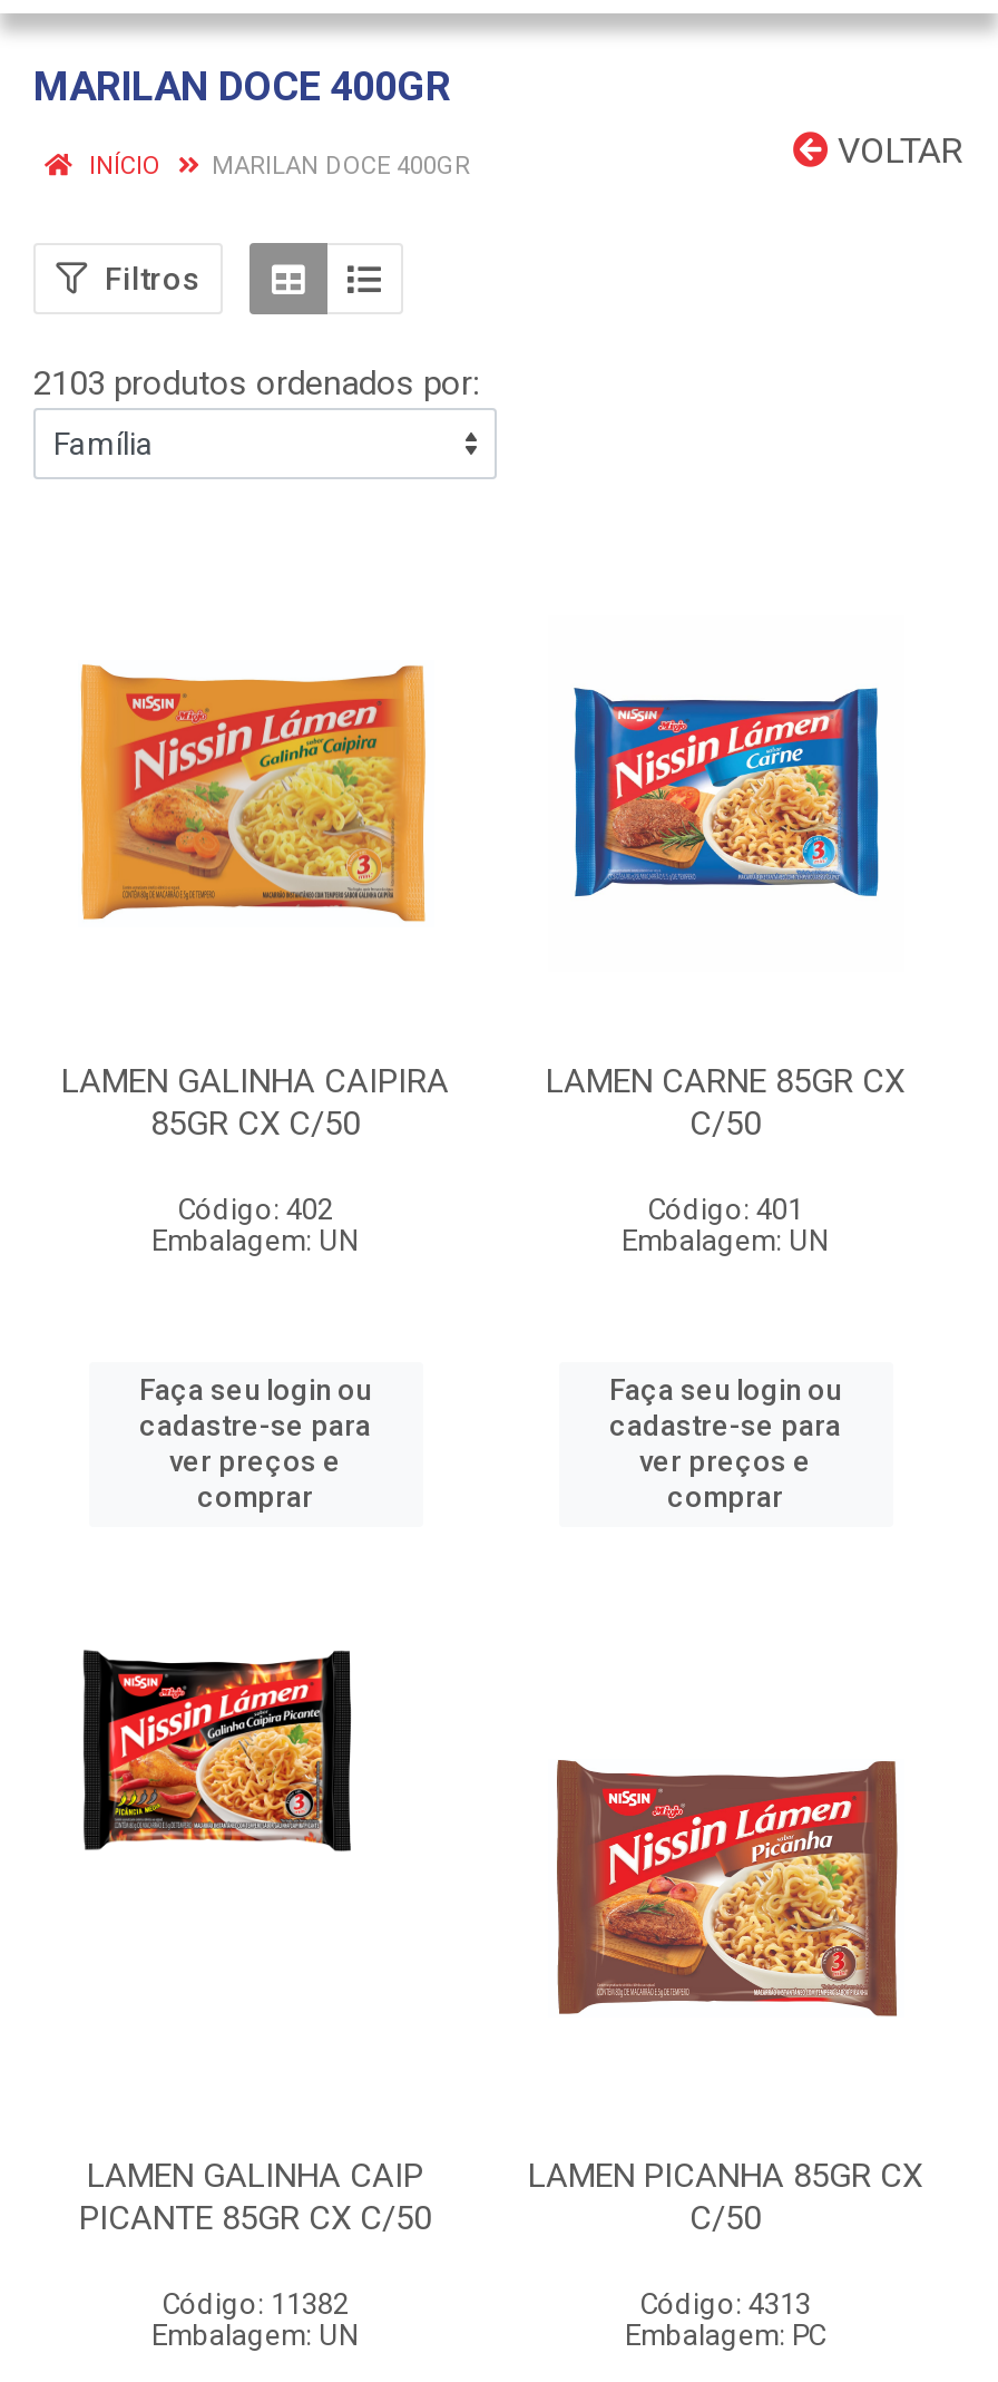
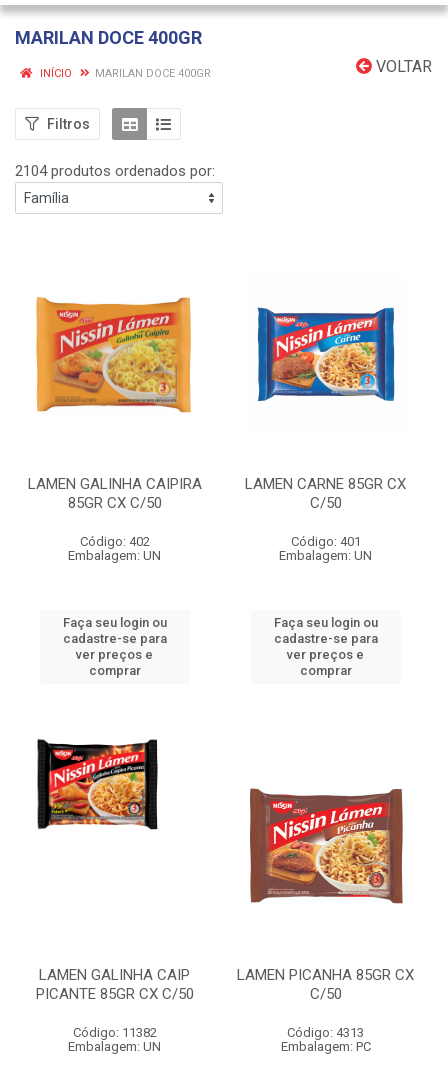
- 2103 produtos ordenados por:
+ 2104 produtos ordenados por:
